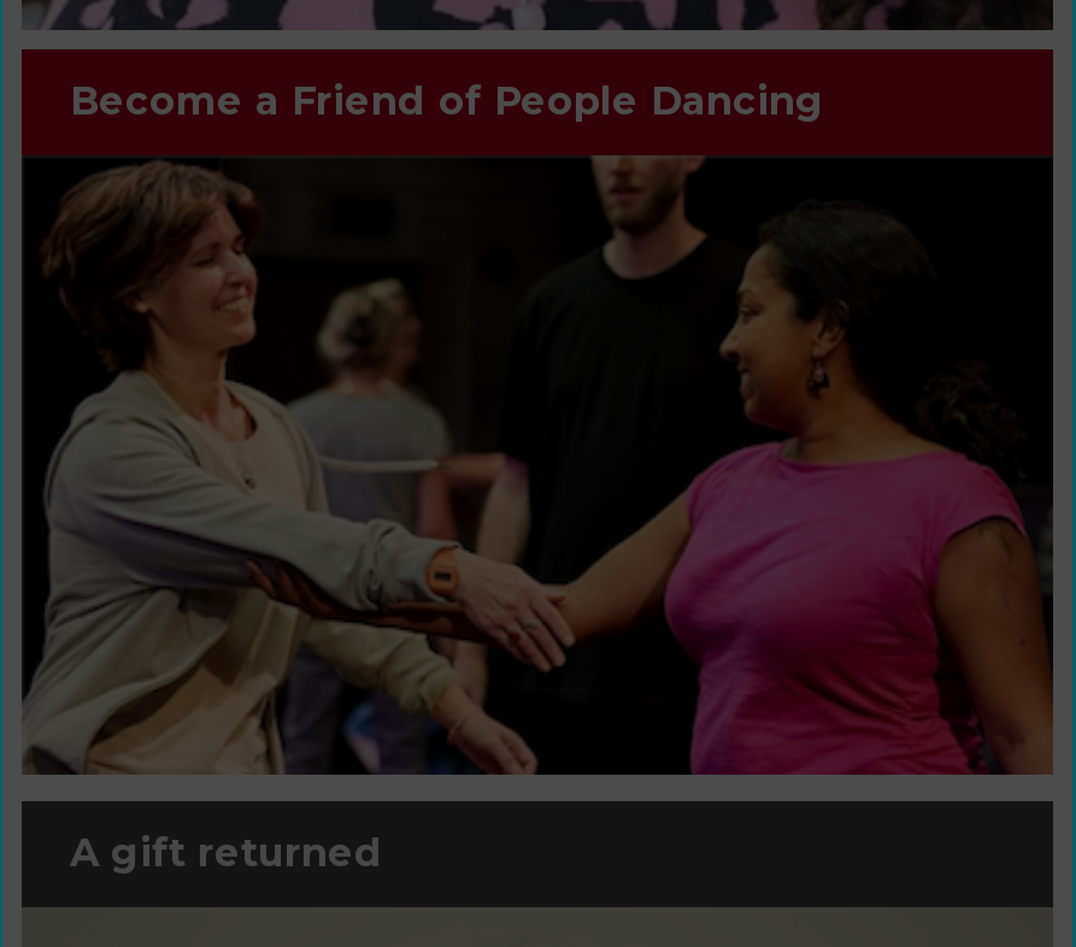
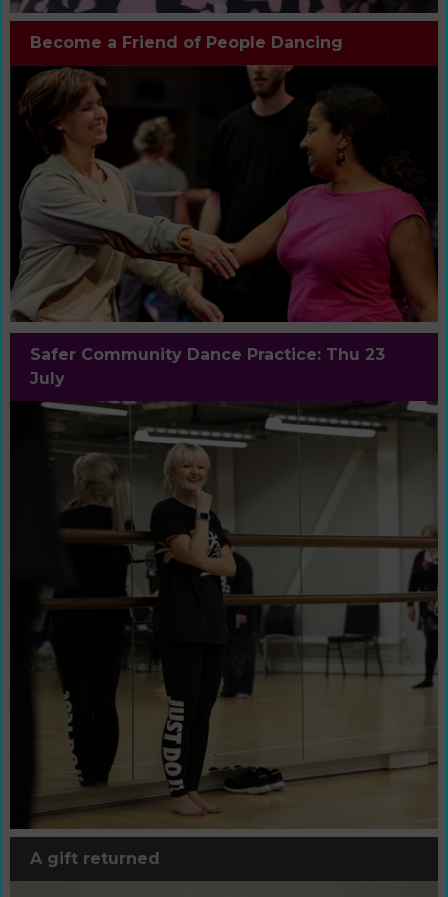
+ [image]
+ Safer Community Dance Practice: Thu 23
+ July
